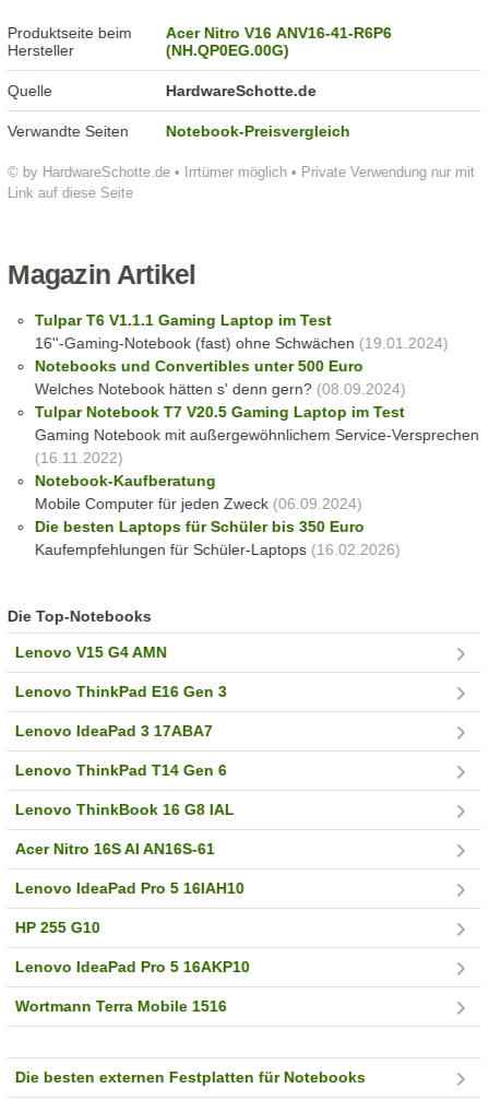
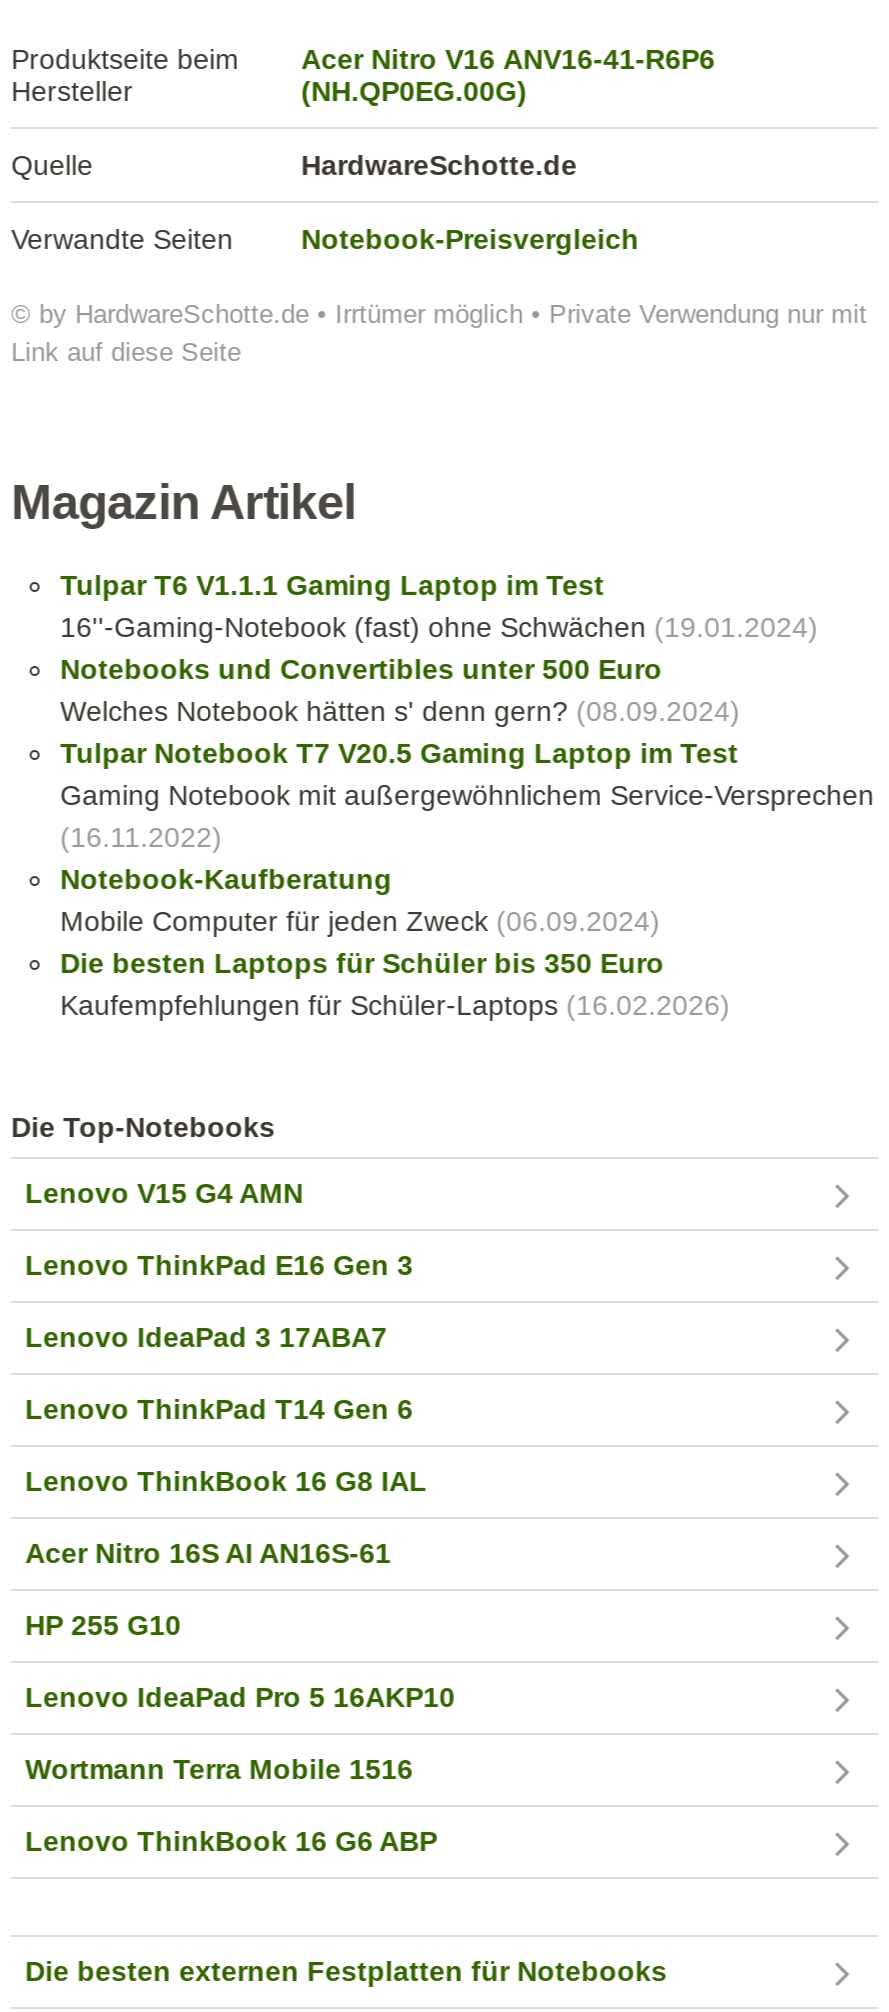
- Lenovo IdeaPad Pro 5 16IAH10

moved up: HP 255 G10 | Lenovo IdeaPad Pro 5 16AKP10 | Wortmann Terra Mobile 1516

+ Lenovo ThinkBook 16 G6 ABP
